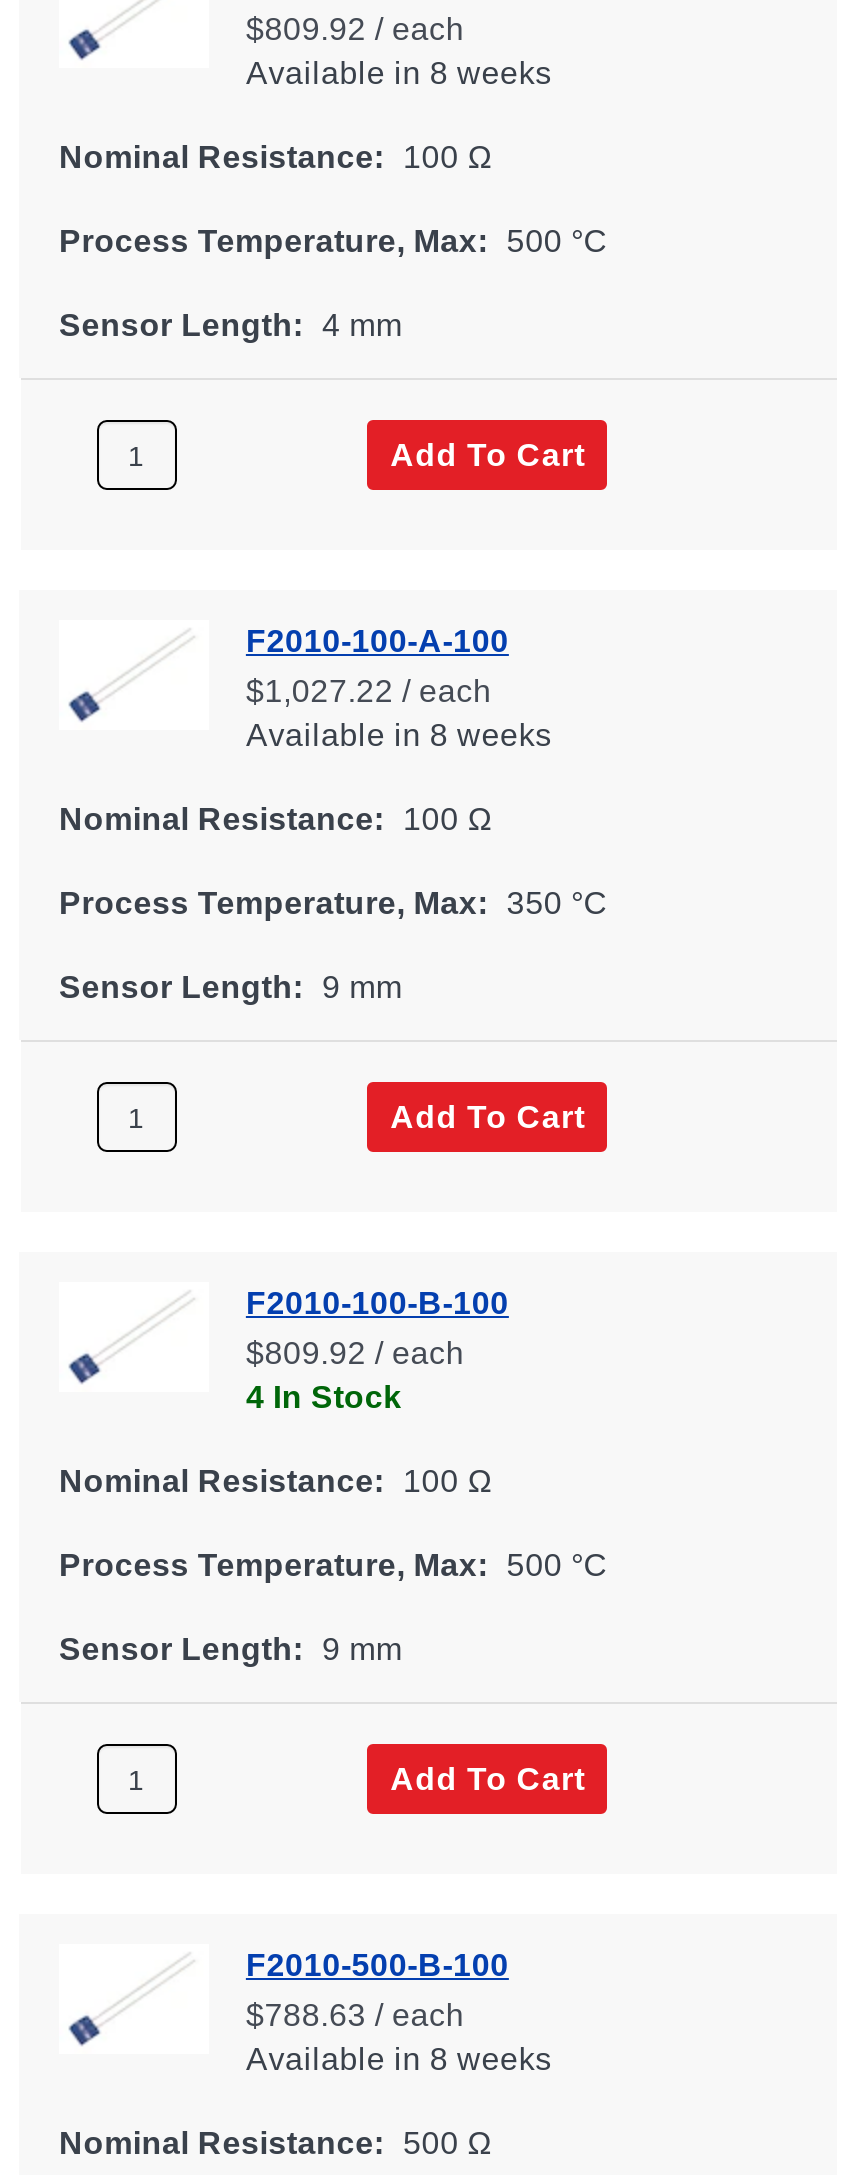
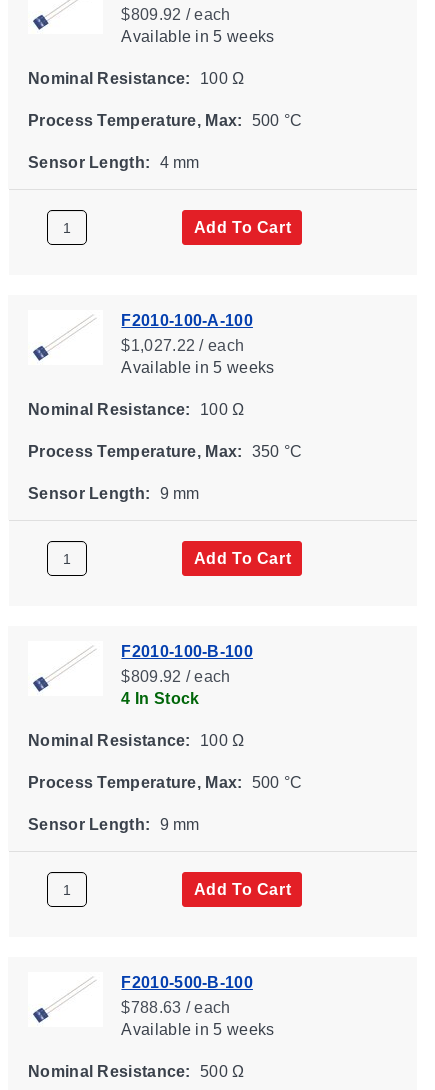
- Available in 8 weeks
+ Available in 5 weeks

- Available in 8 weeks
+ Available in 5 weeks

- Available in 8 weeks
+ Available in 5 weeks
